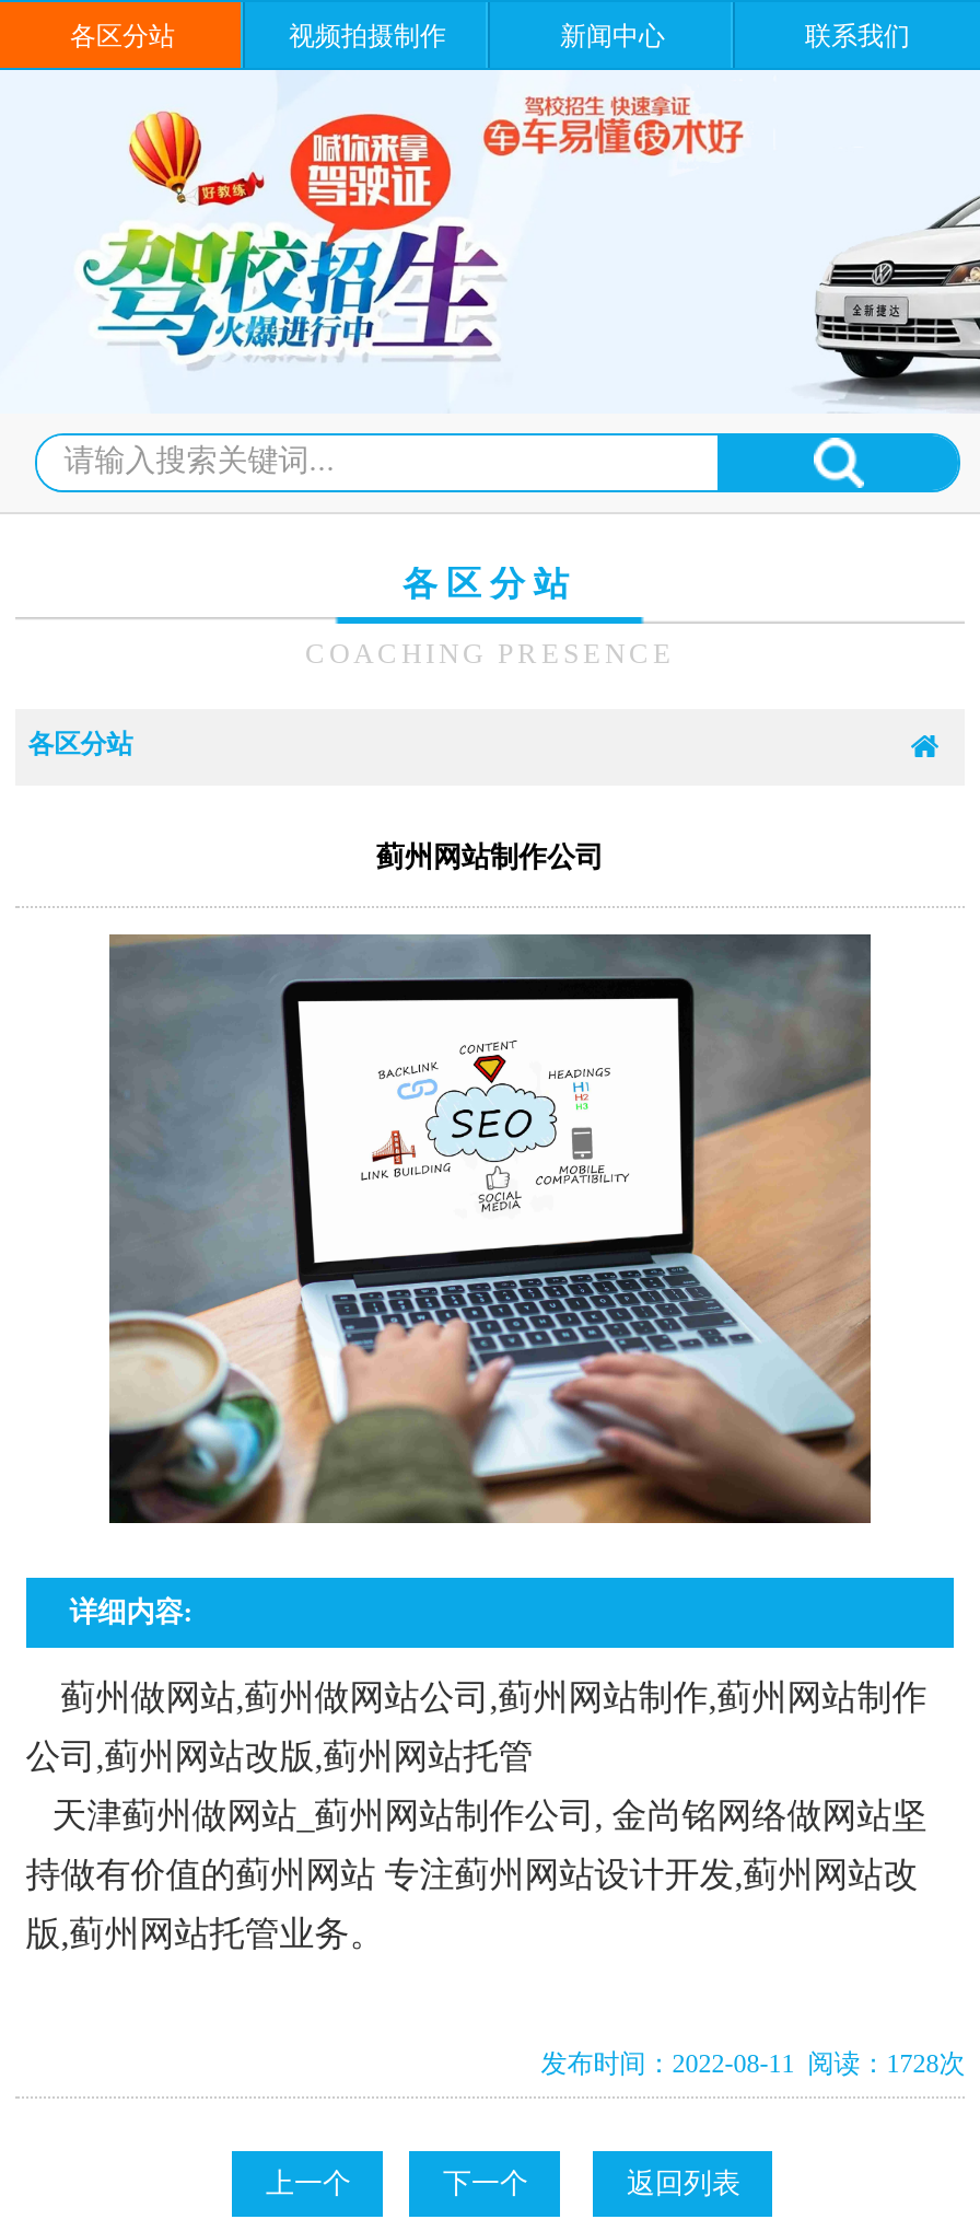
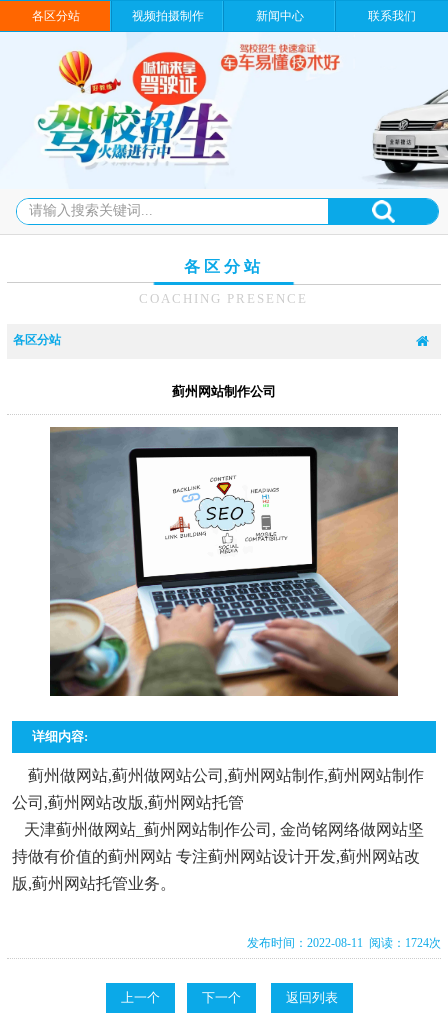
- 发布时间：2022-08-11 阅读：1728次
+ 发布时间：2022-08-11 阅读：1724次
